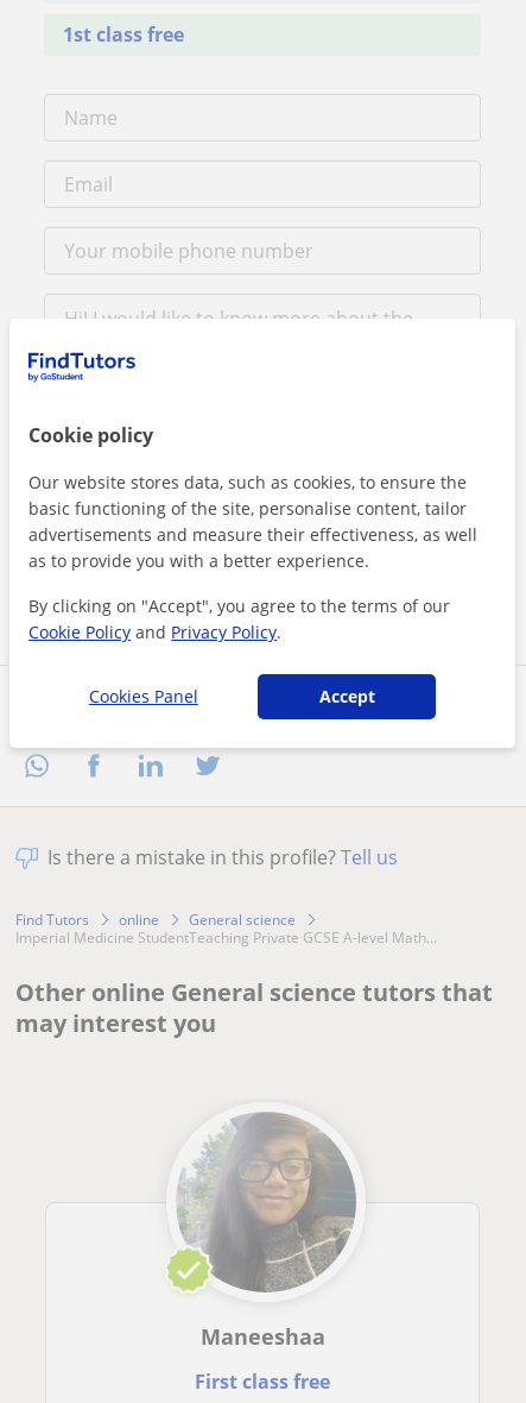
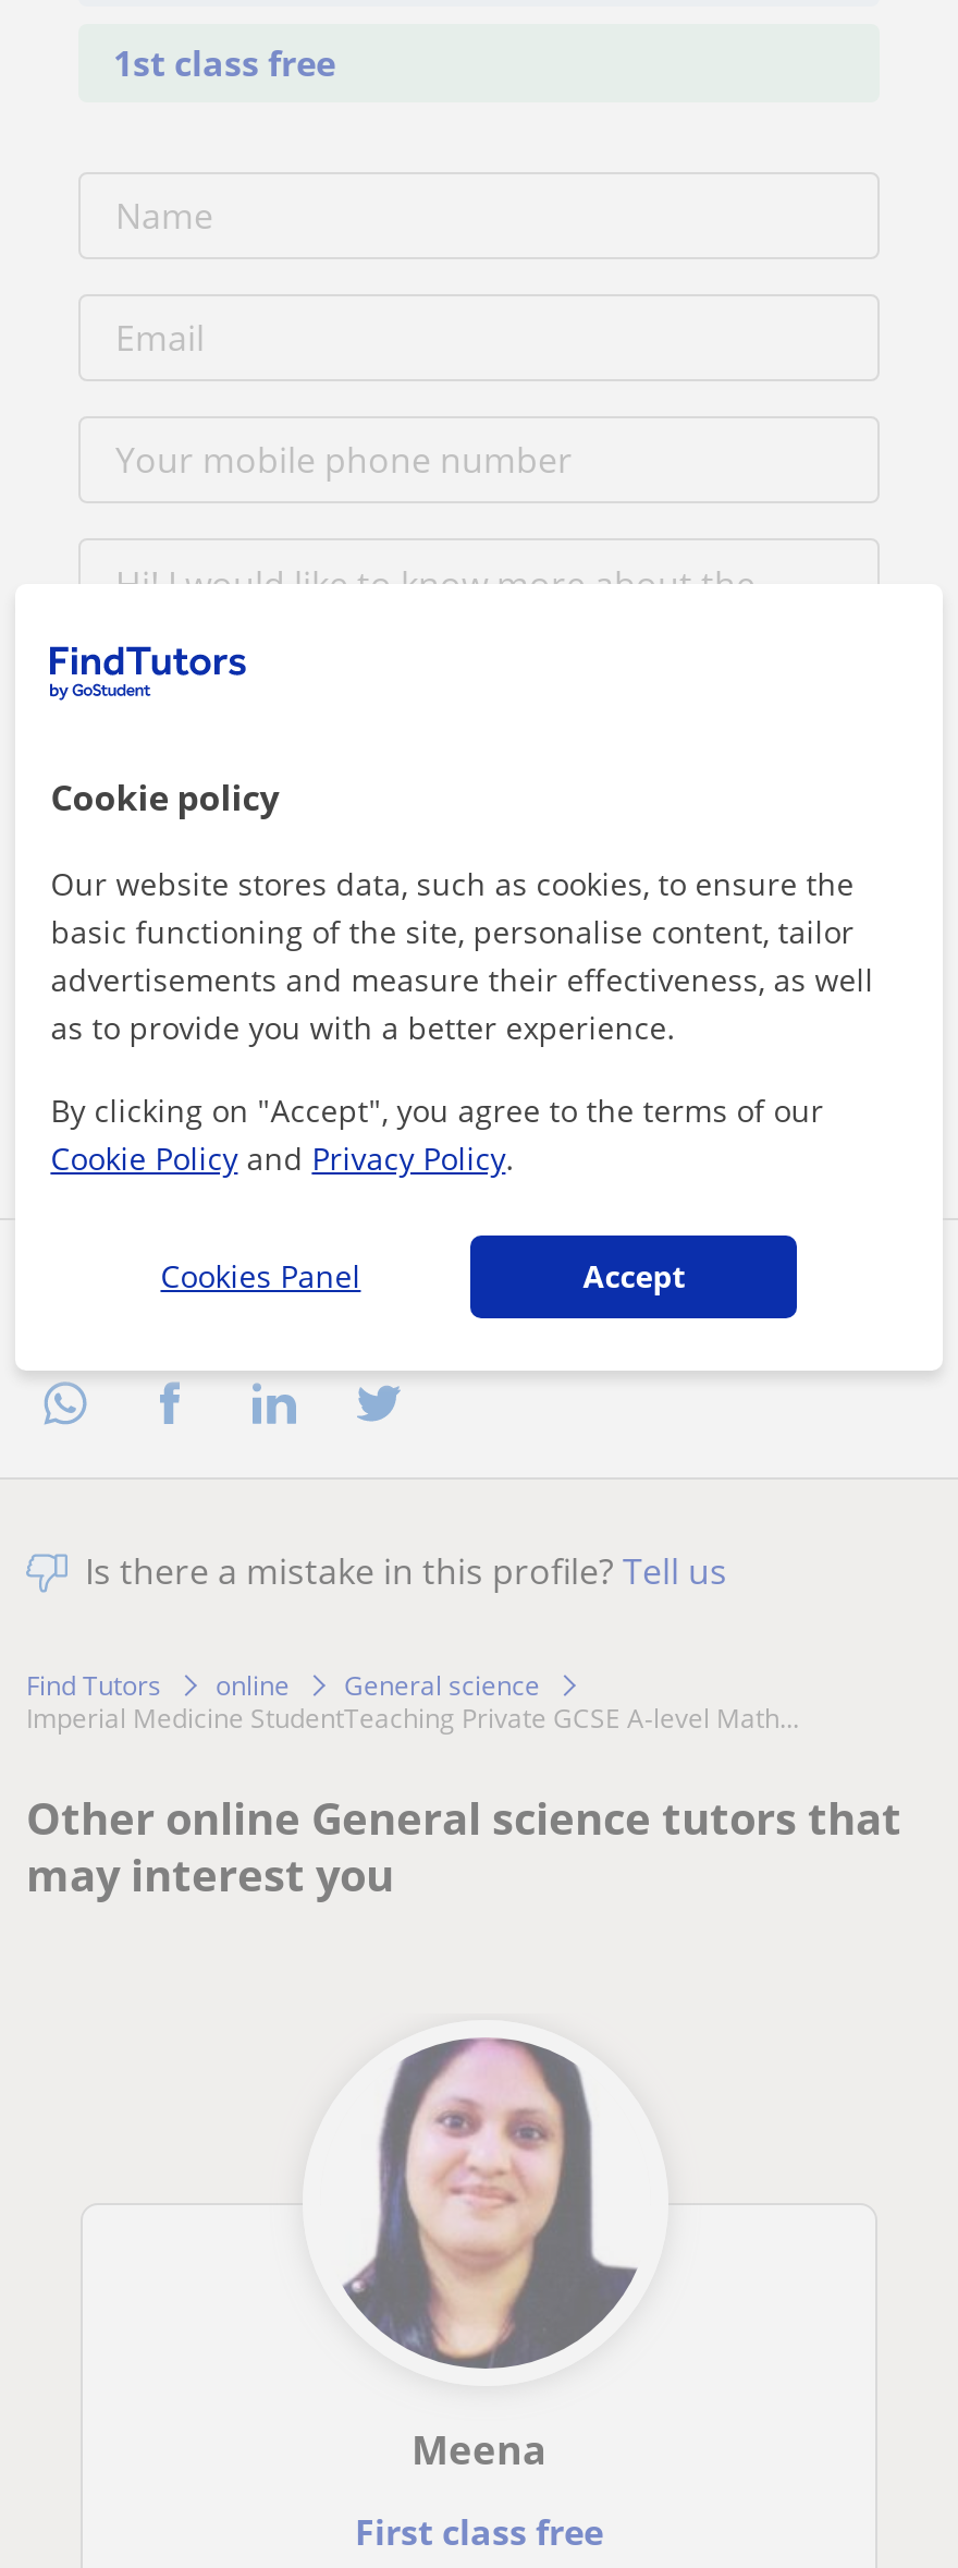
- [image]
- Maneeshaa
+ [image]
+ Meena
